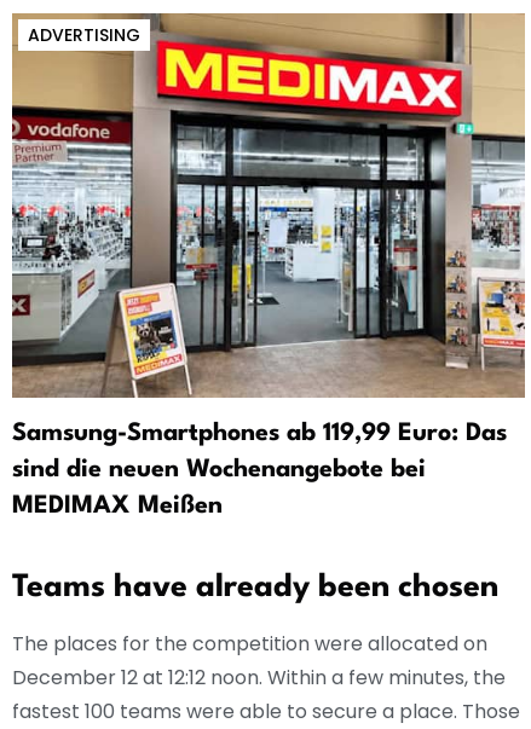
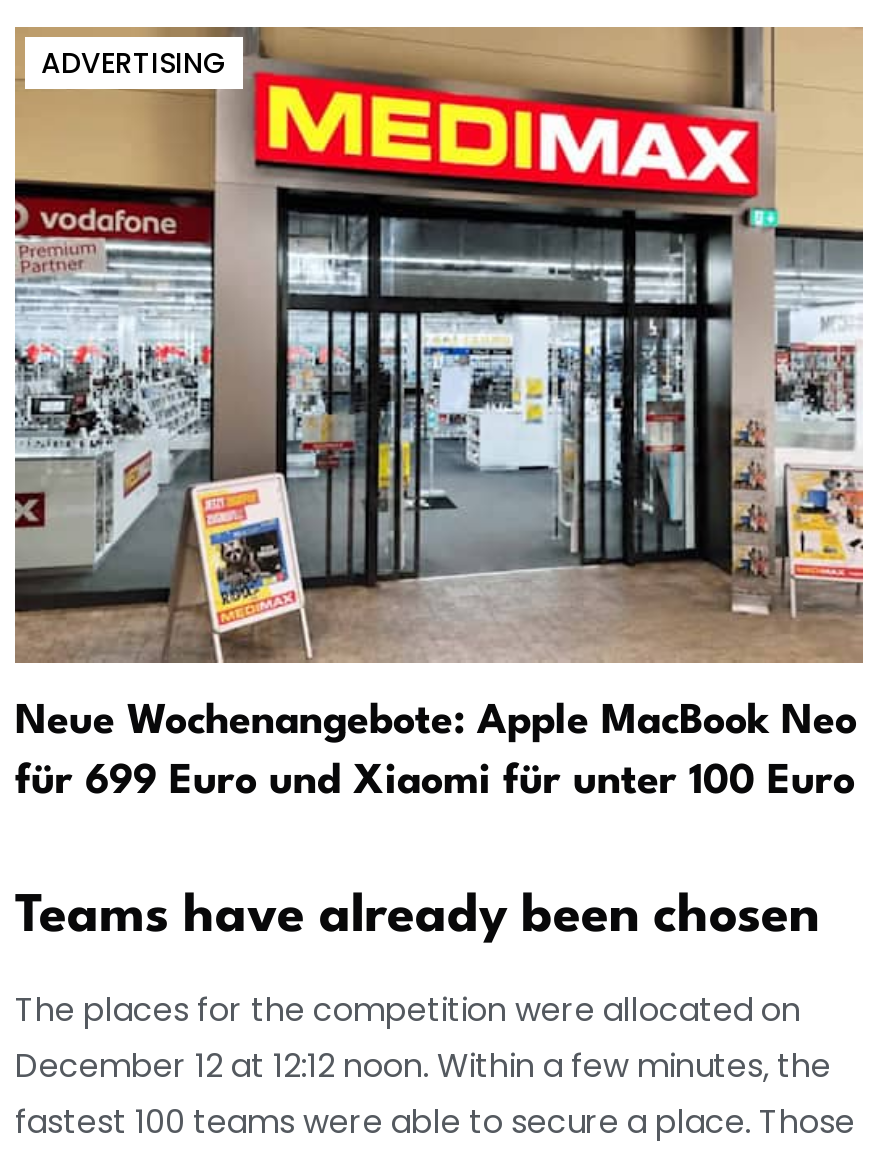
- Samsung-Smartphones ab 119,99 Euro: Das
- sind die neuen Wochenangebote bei
- MEDIMAX Meißen
+ Neue Wochenangebote: Apple MacBook Neo
+ für 699 Euro und Xiaomi für unter 100 Euro
